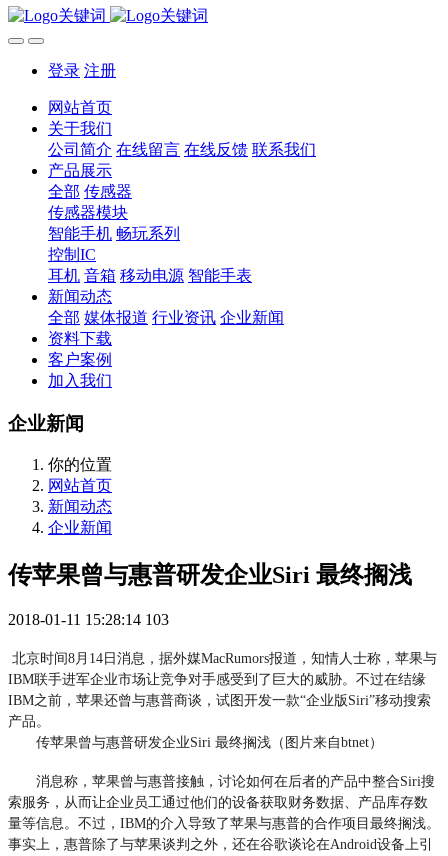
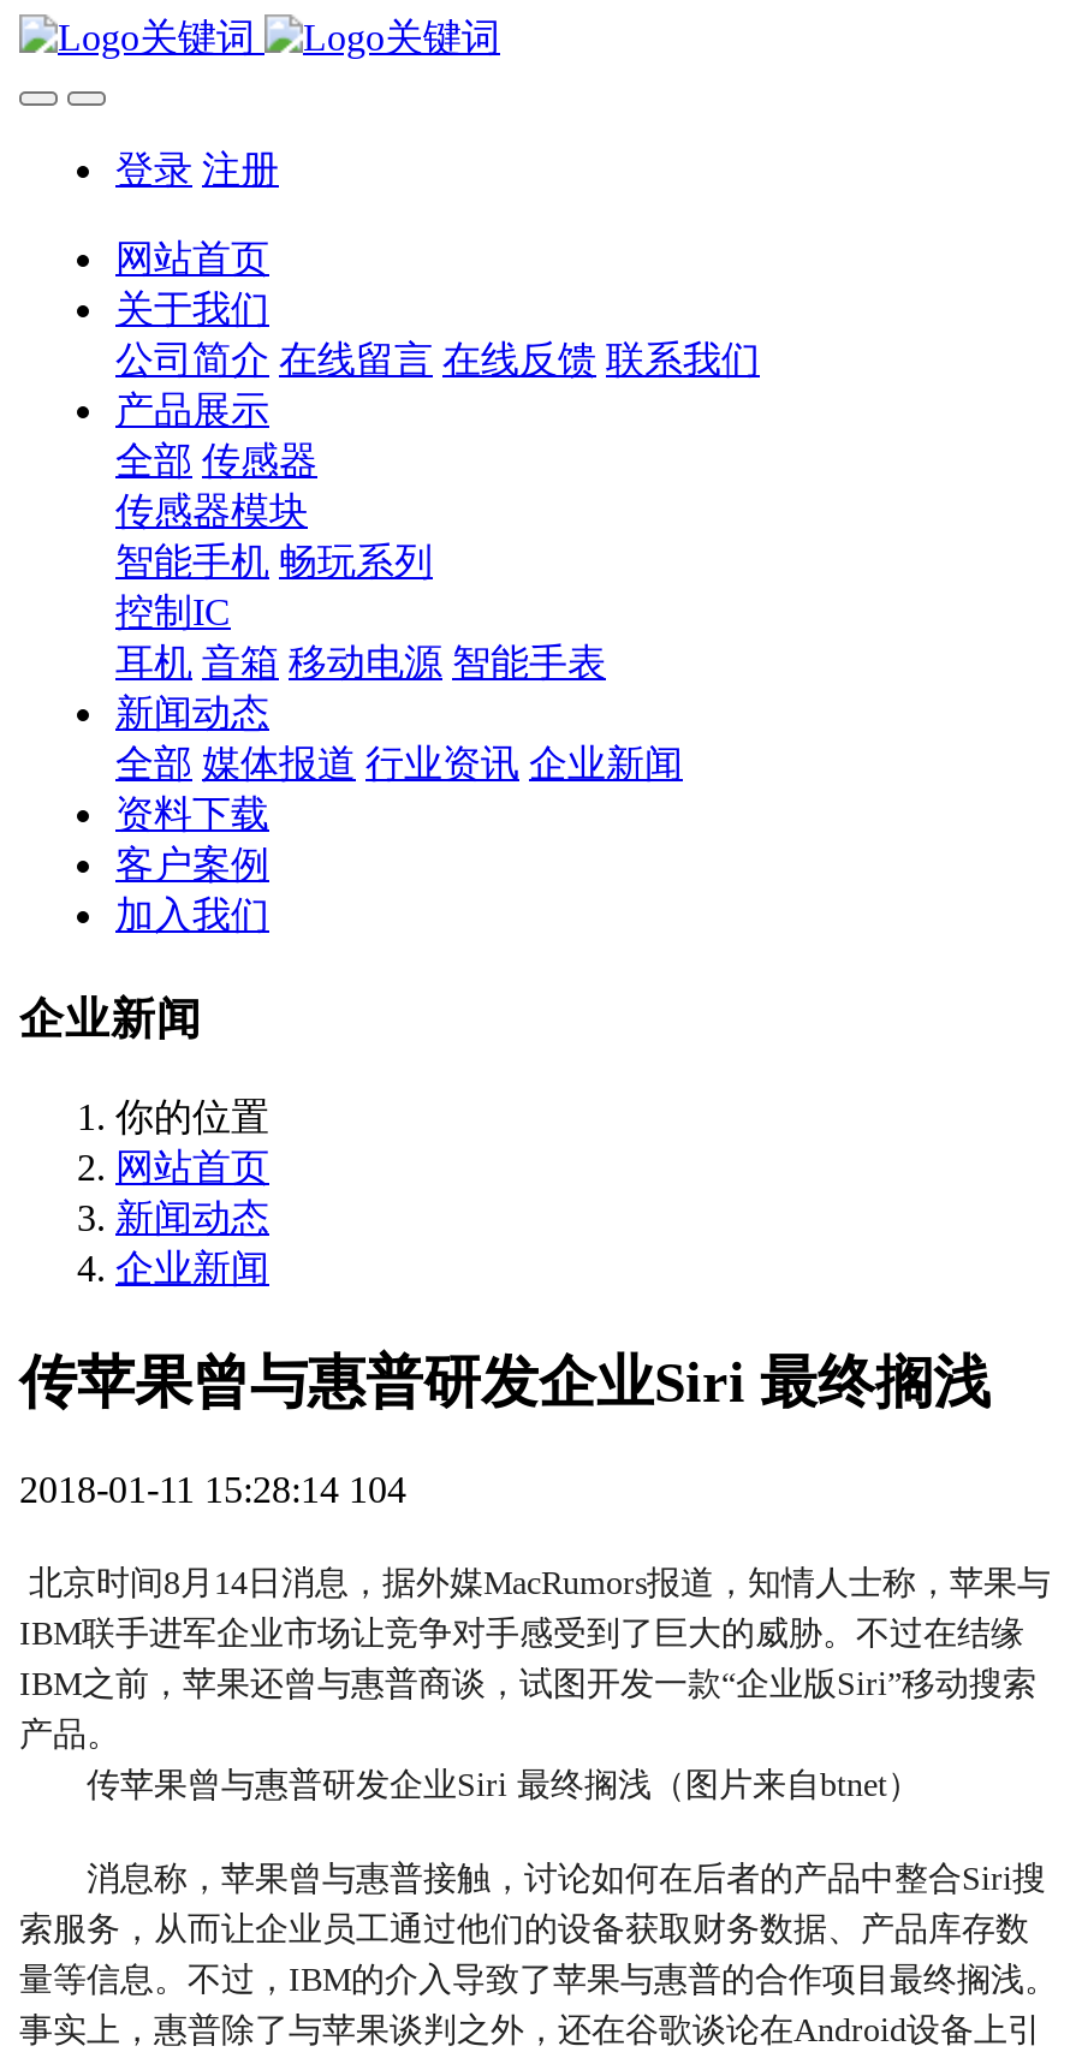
- 2018-01-11 15:28:14 103
+ 2018-01-11 15:28:14 104
